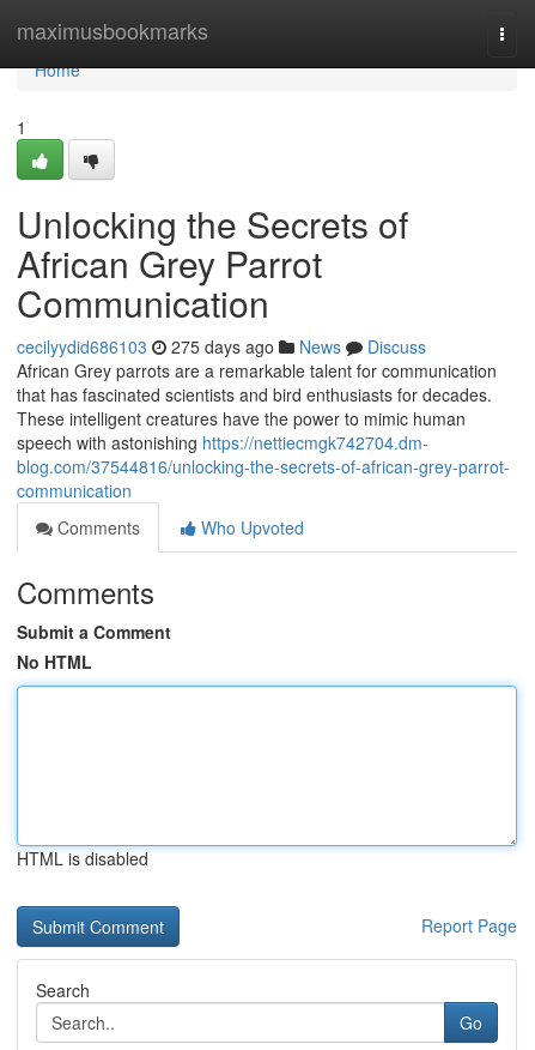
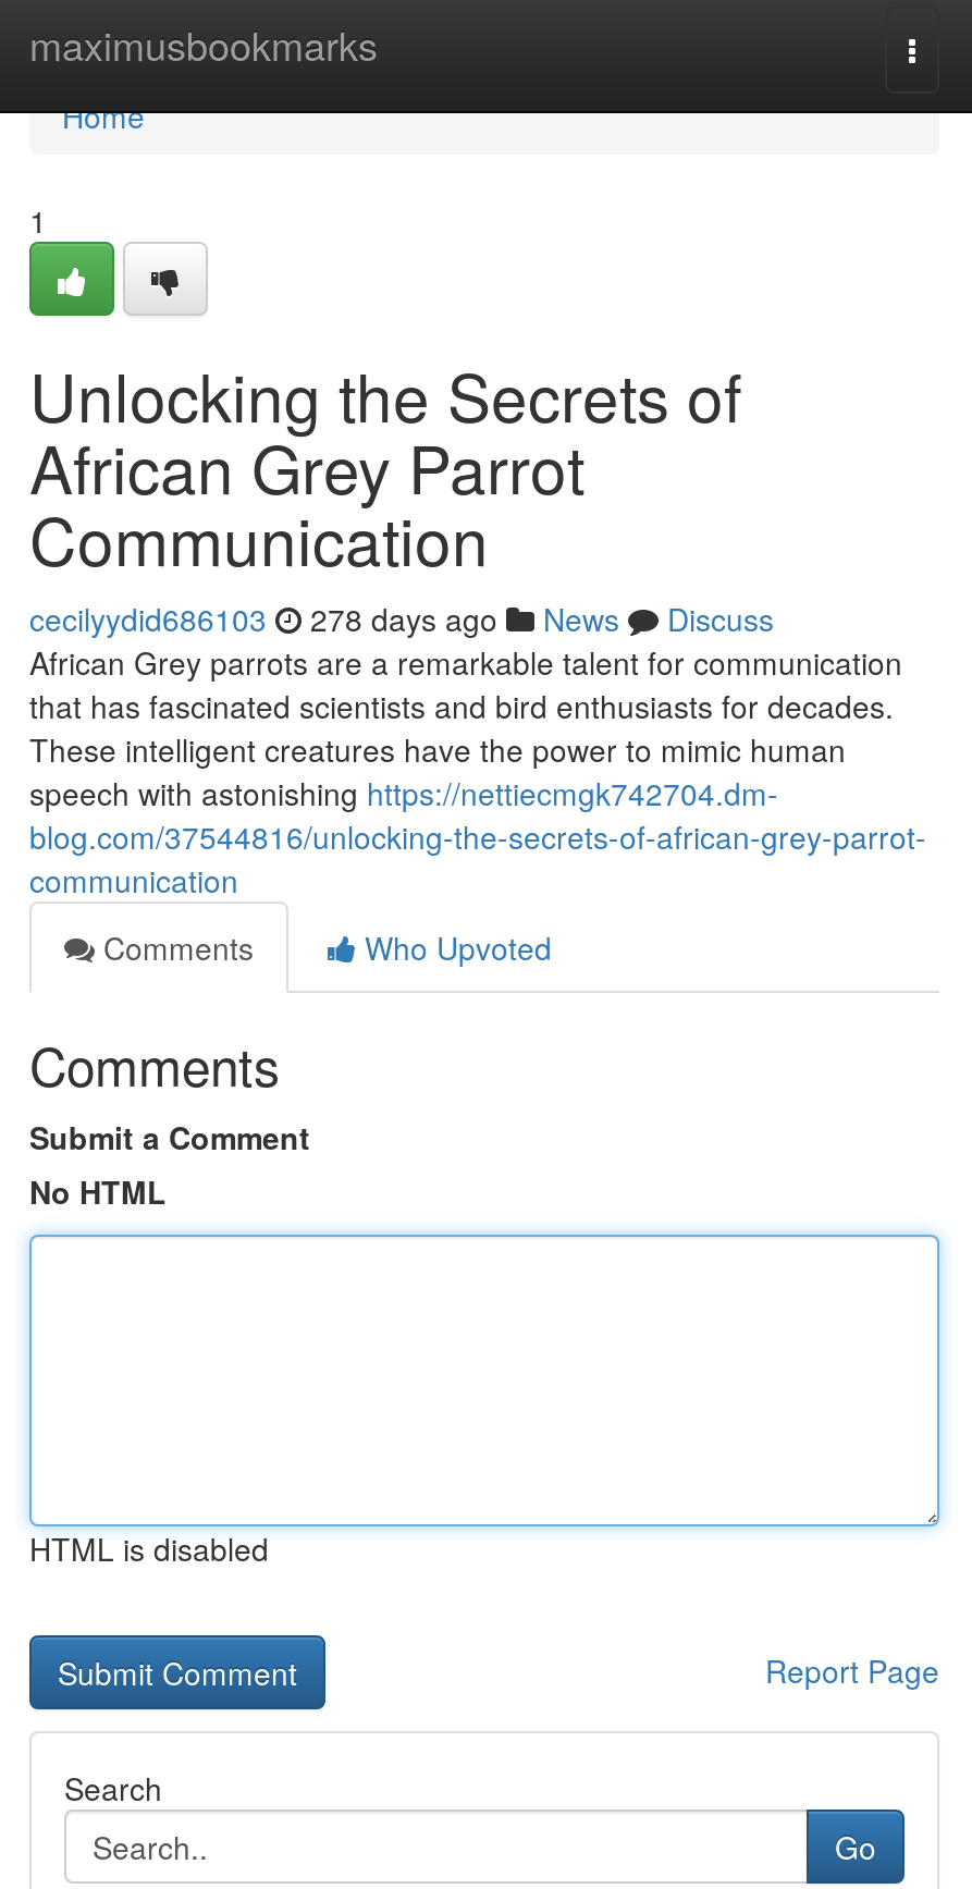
- cecilyydid686103 275 days ago News Discuss
+ cecilyydid686103 278 days ago News Discuss
